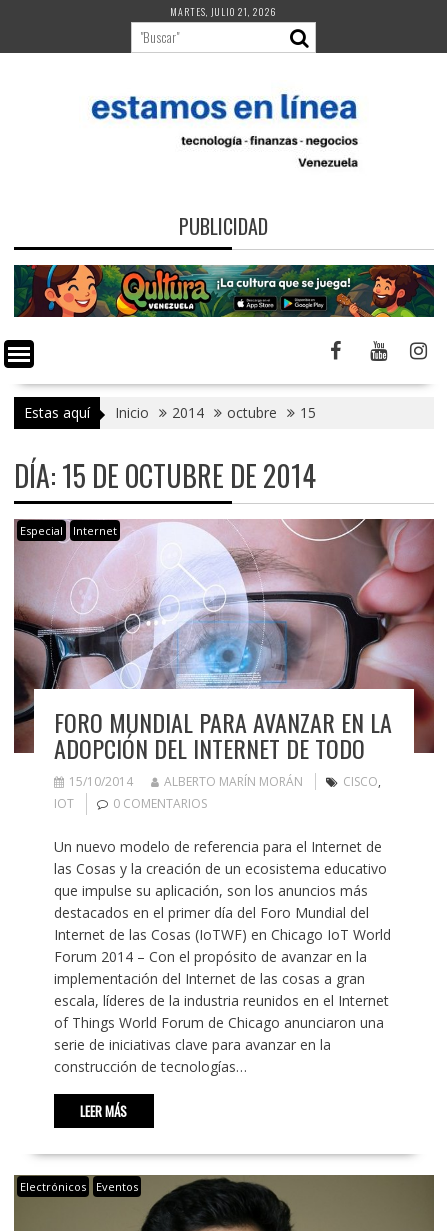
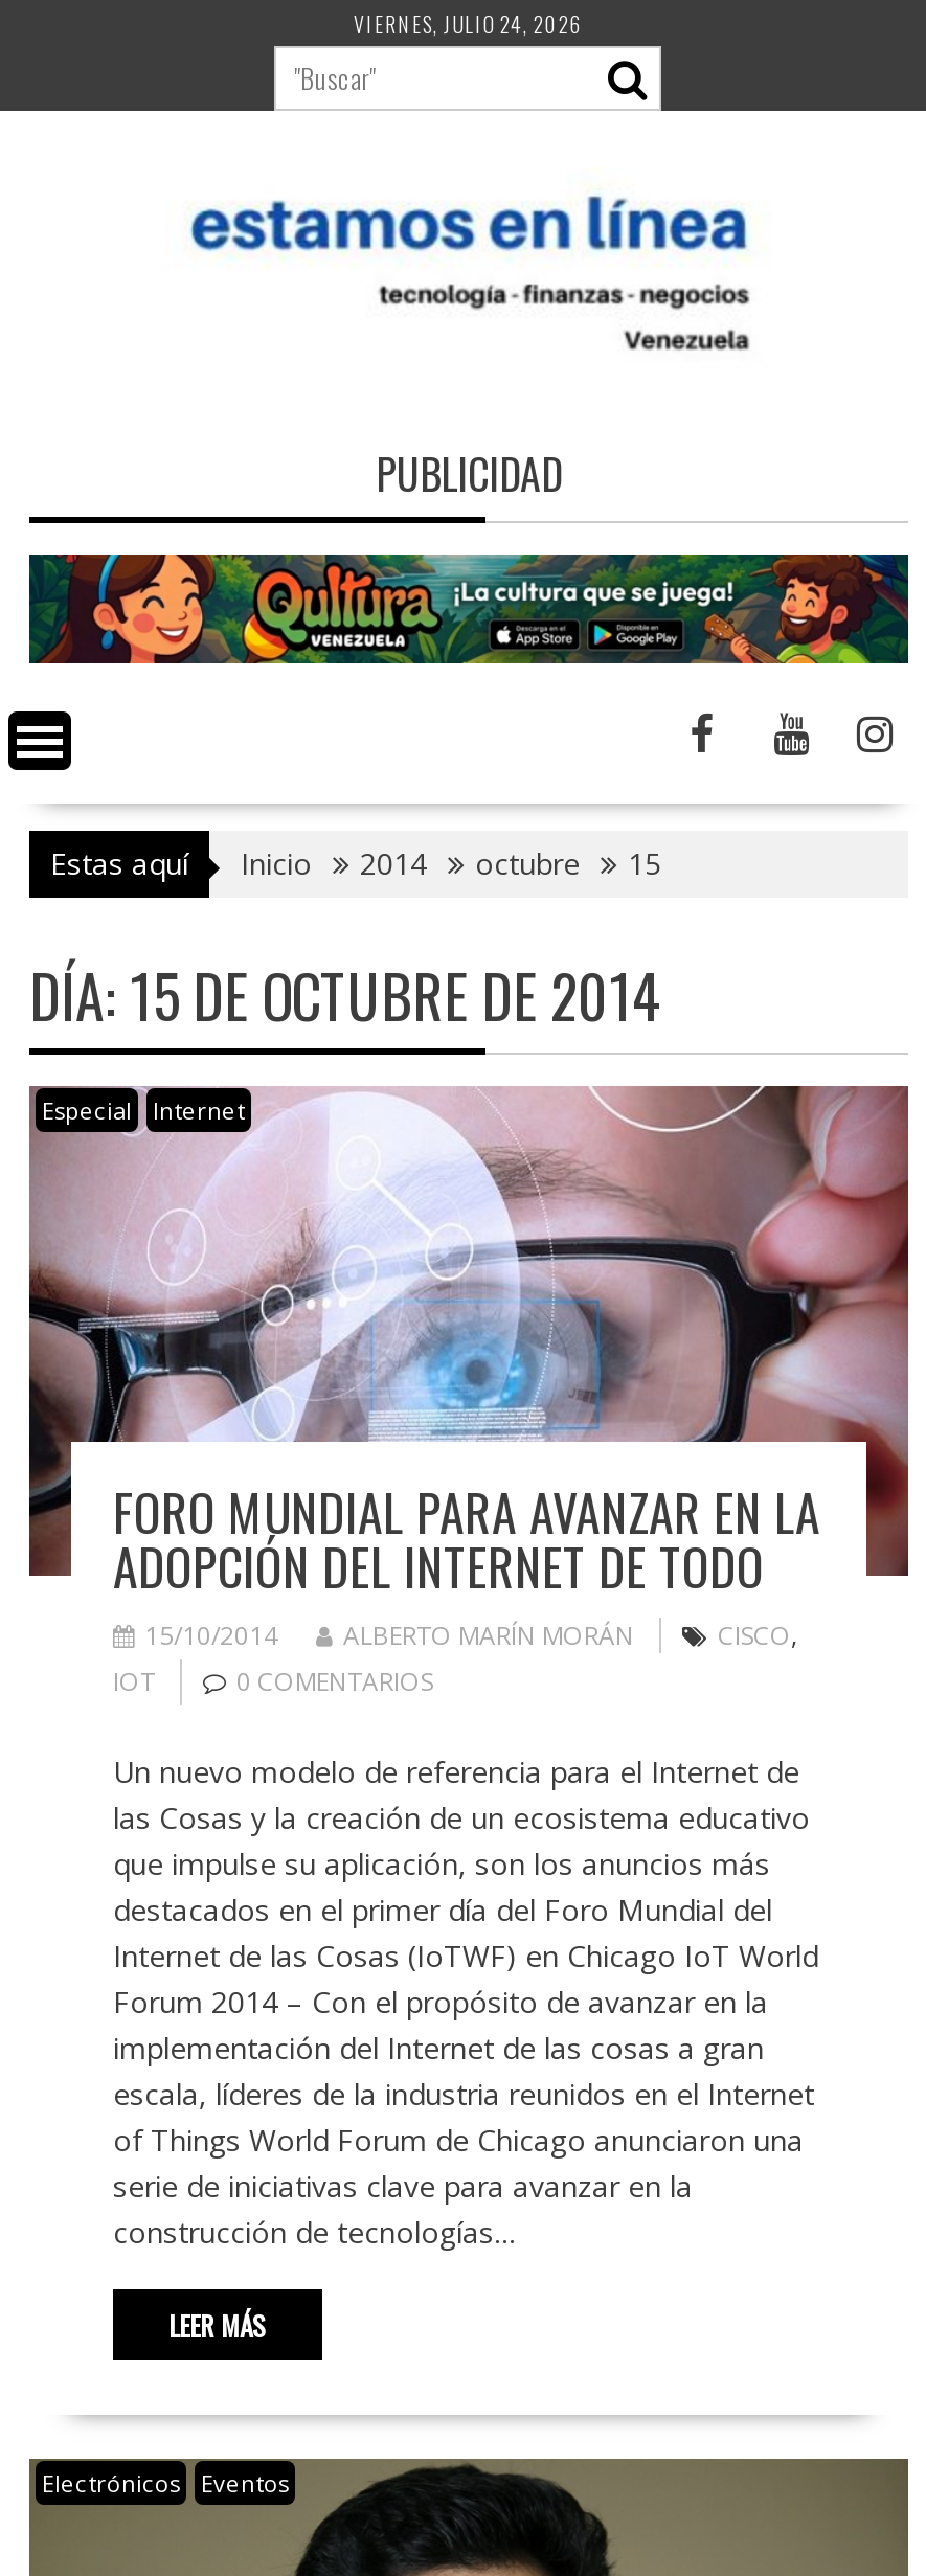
- MARTES, JULIO 21, 2026
+ VIERNES, JULIO 24, 2026
